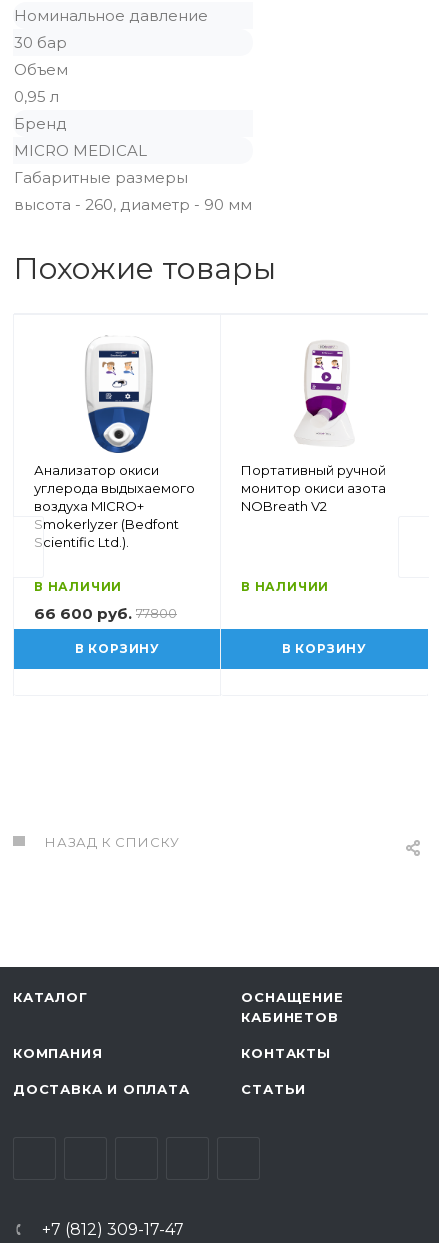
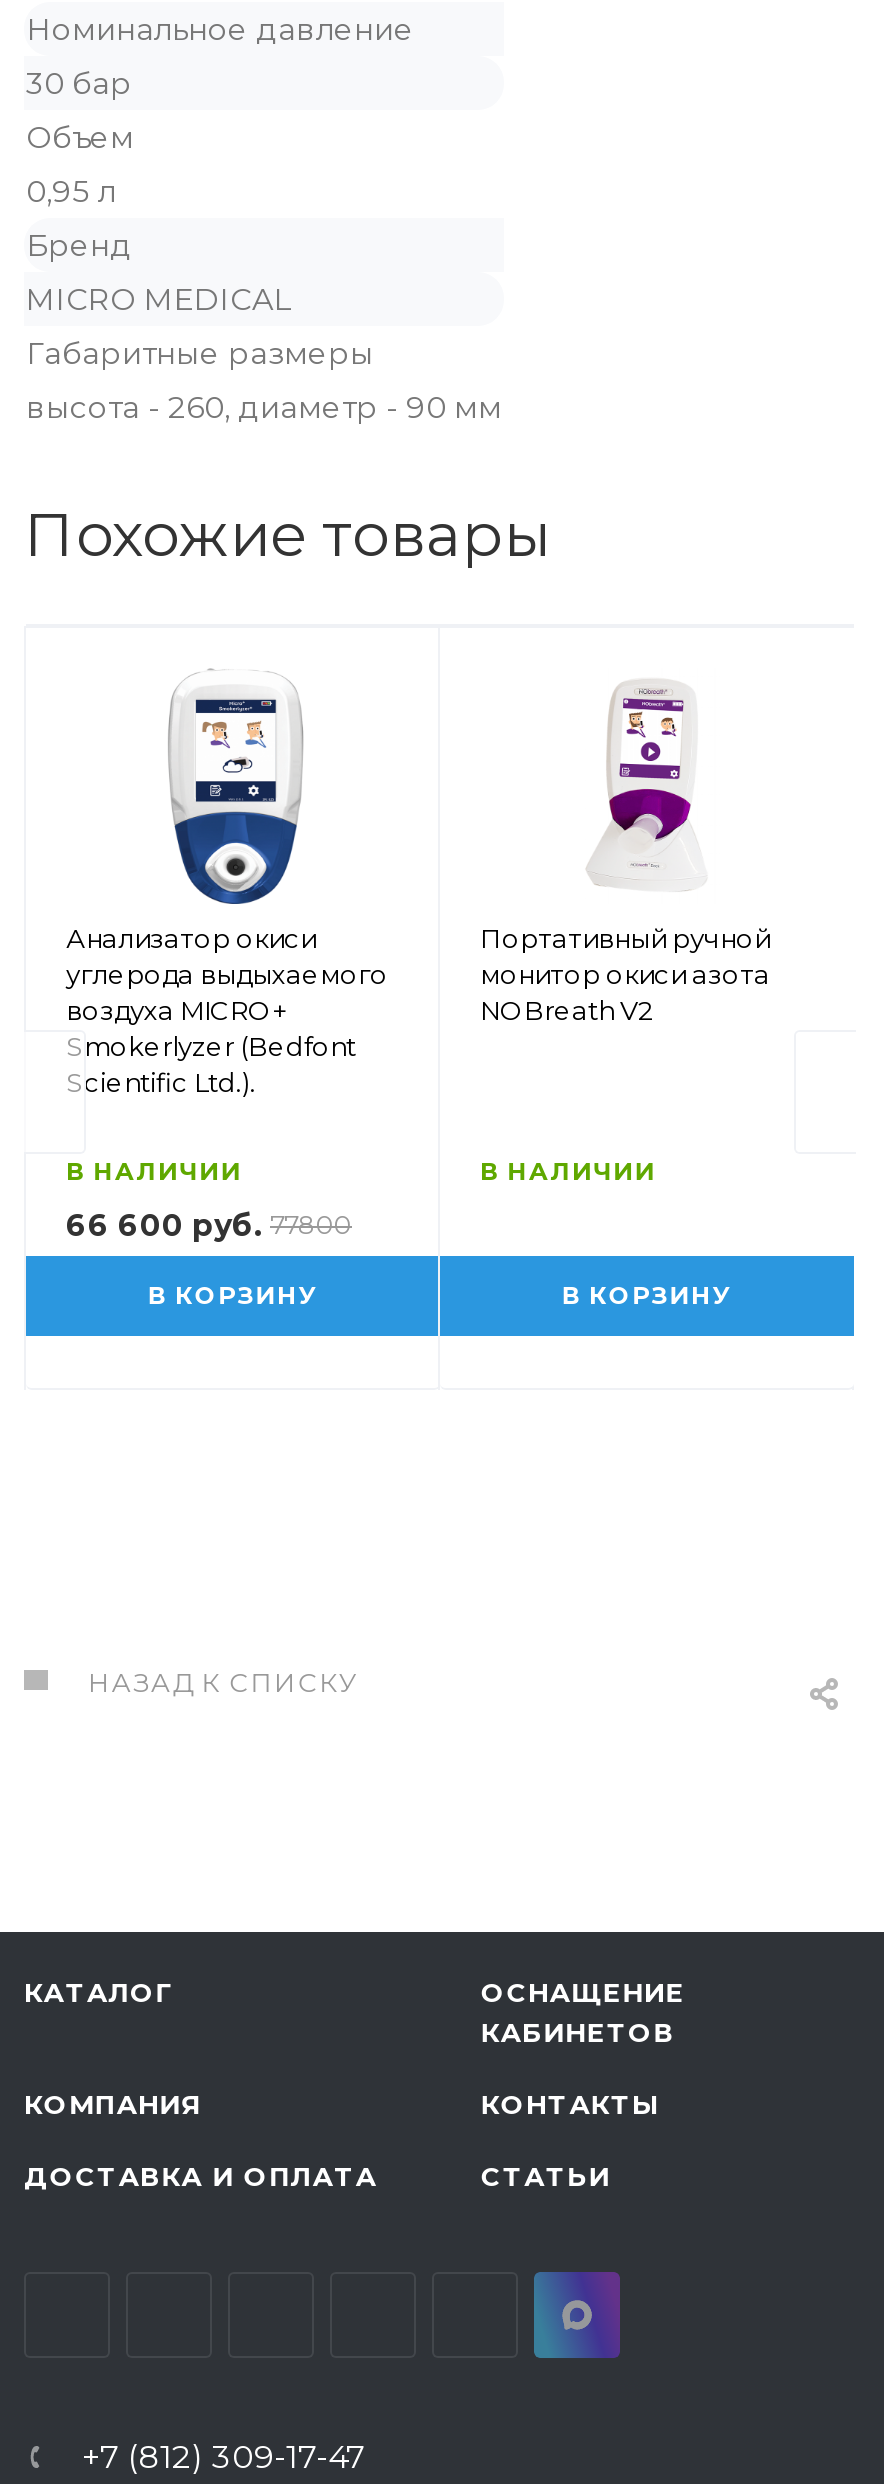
+ [image]
